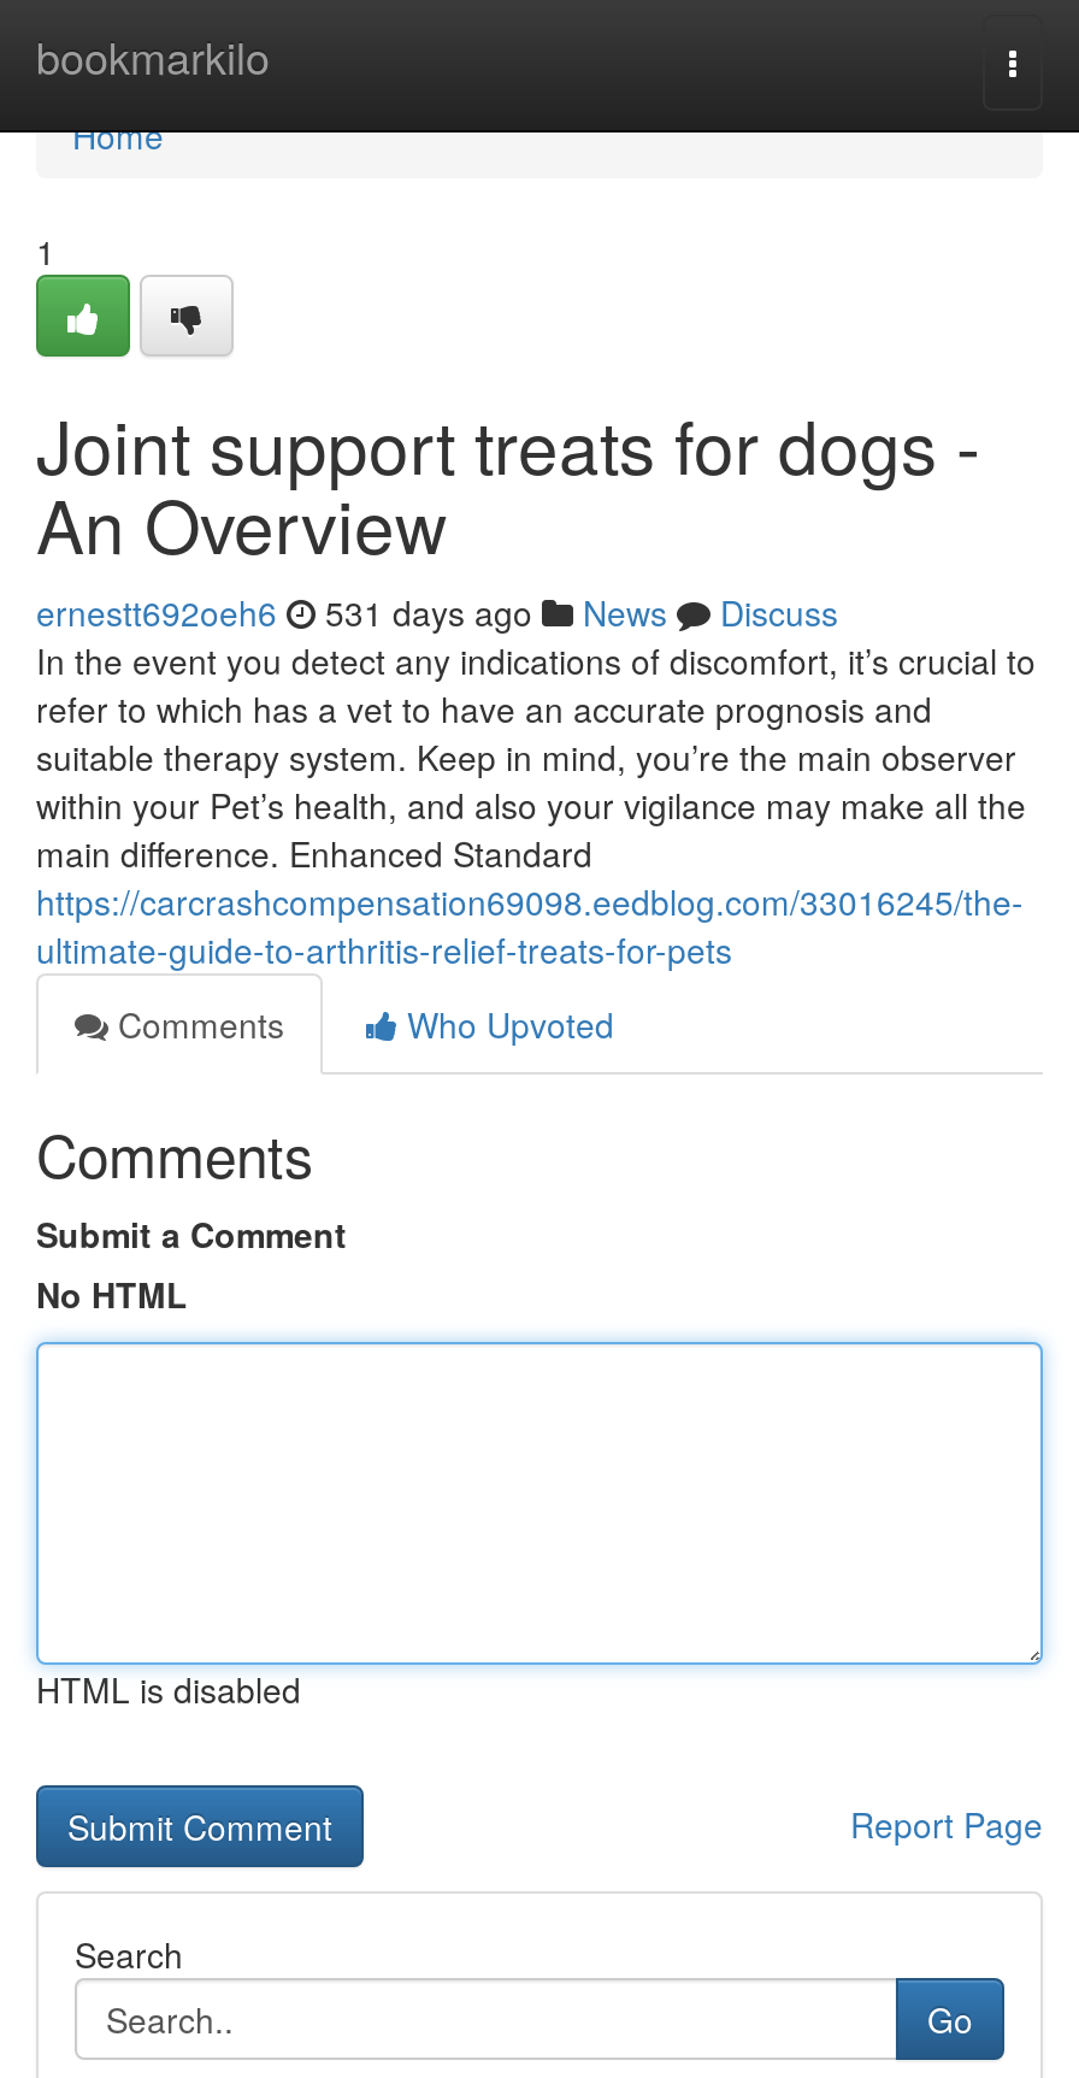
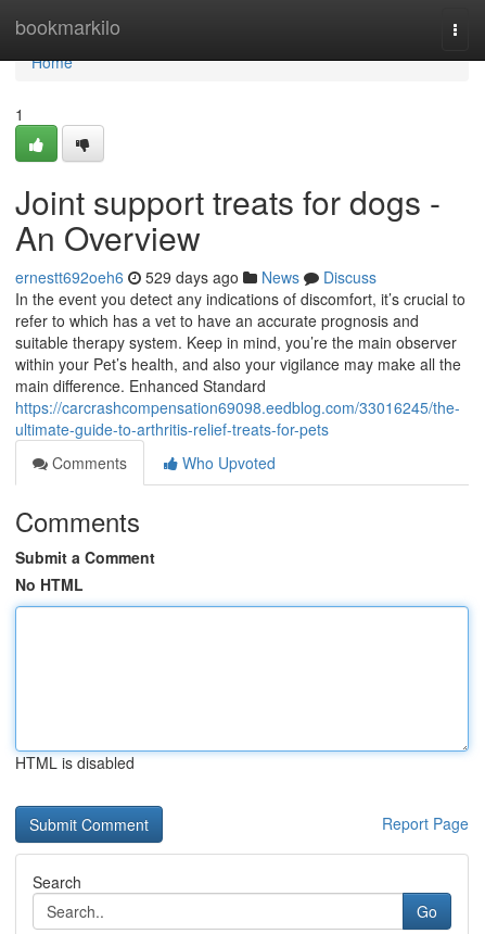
- ernestt692oeh6 531 days ago News Discuss
+ ernestt692oeh6 529 days ago News Discuss
